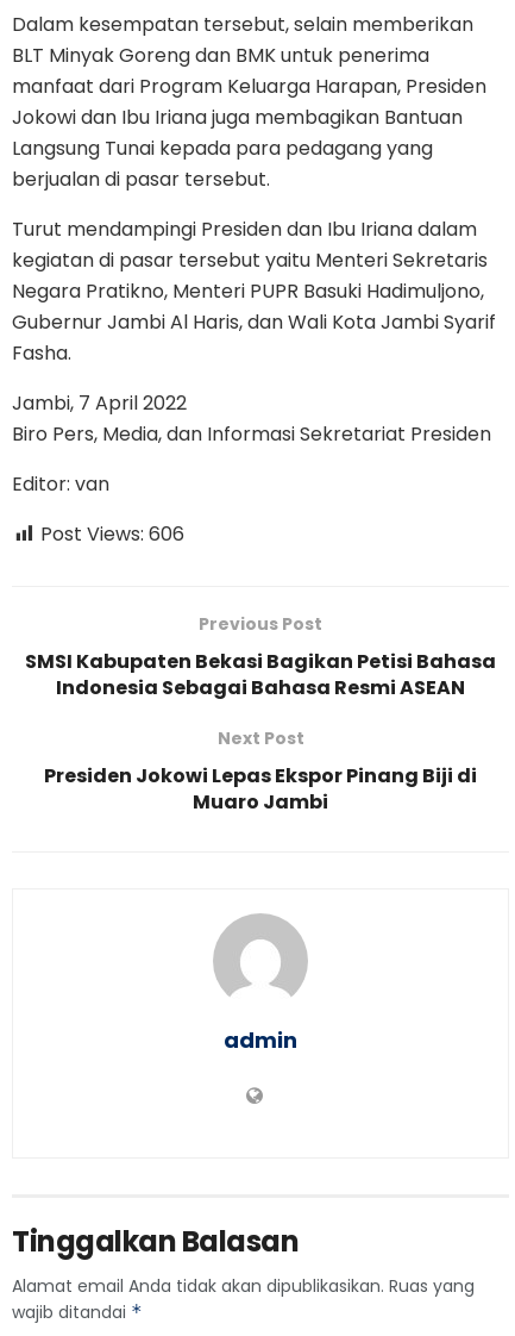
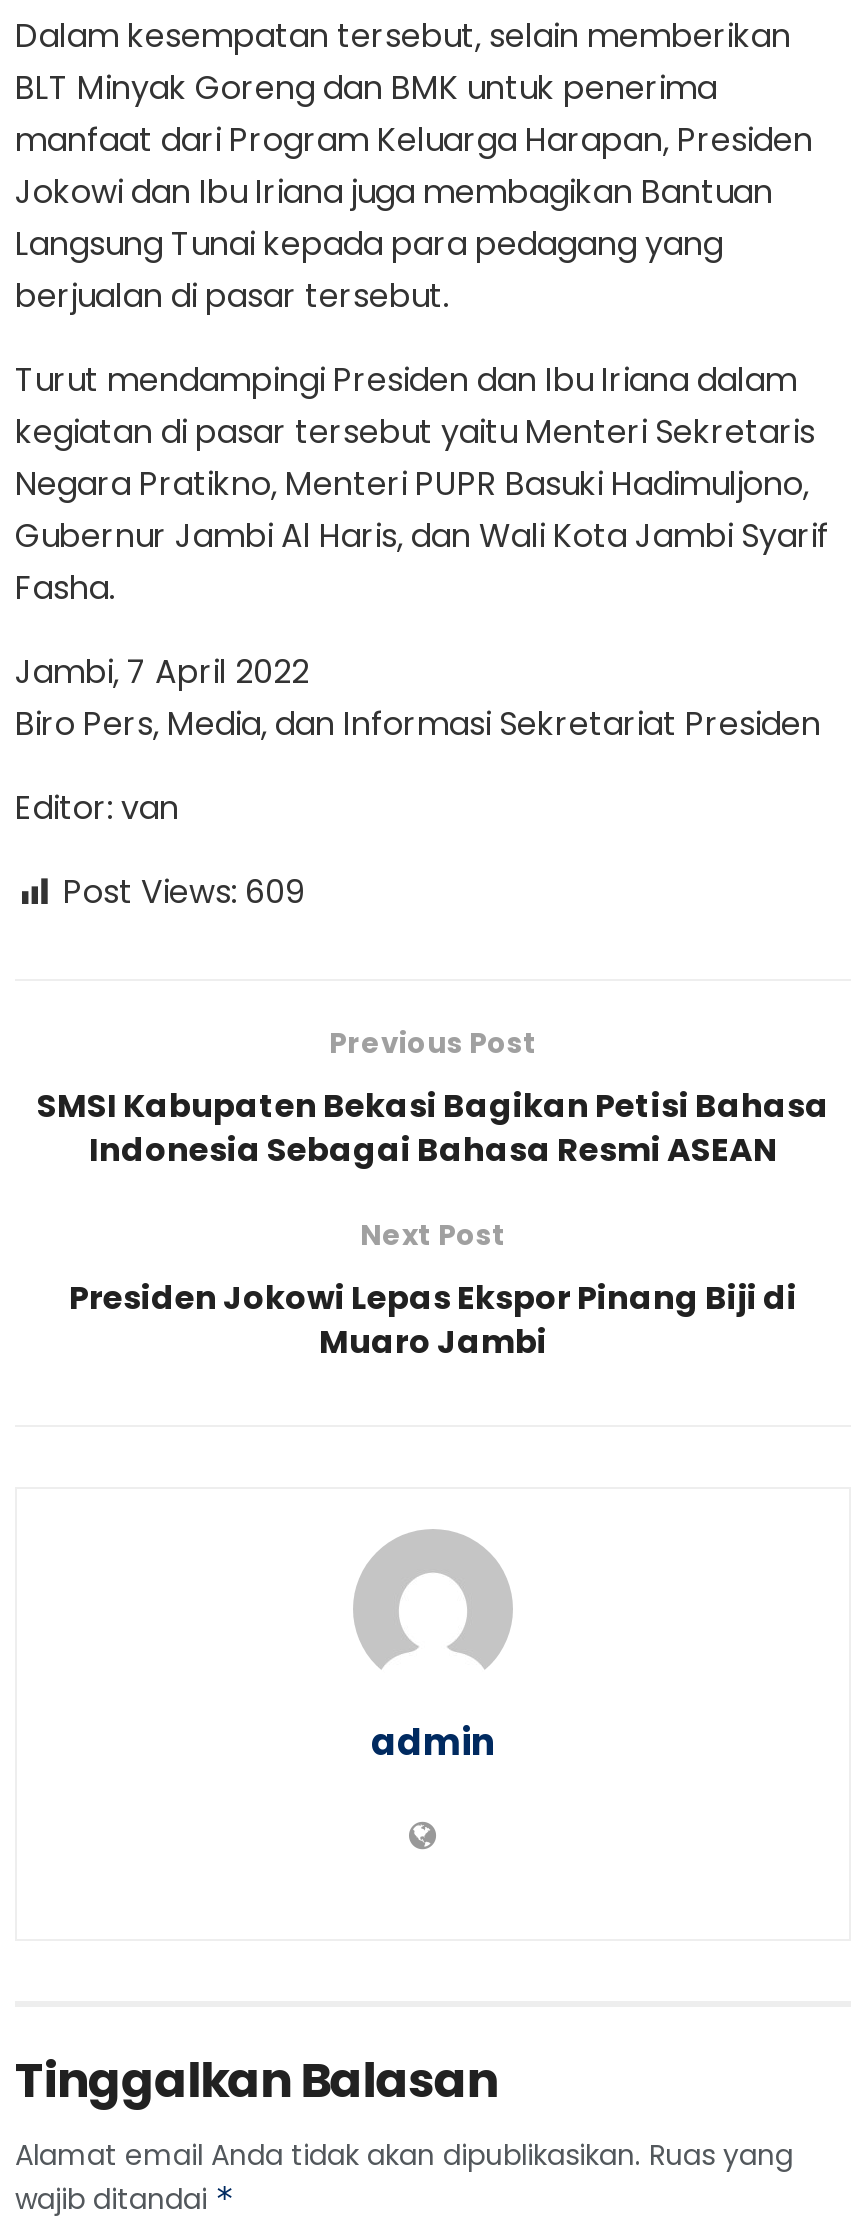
- Post Views: 606
+ Post Views: 609
